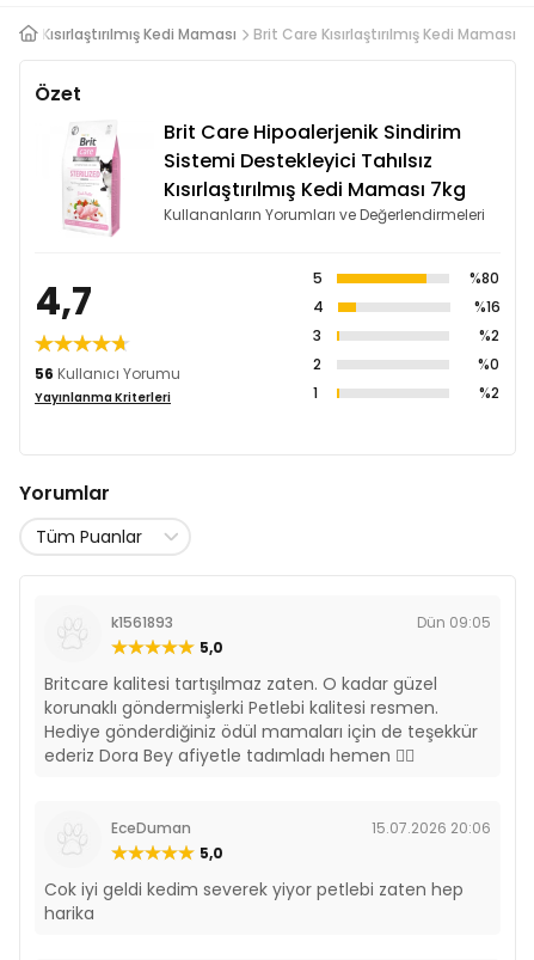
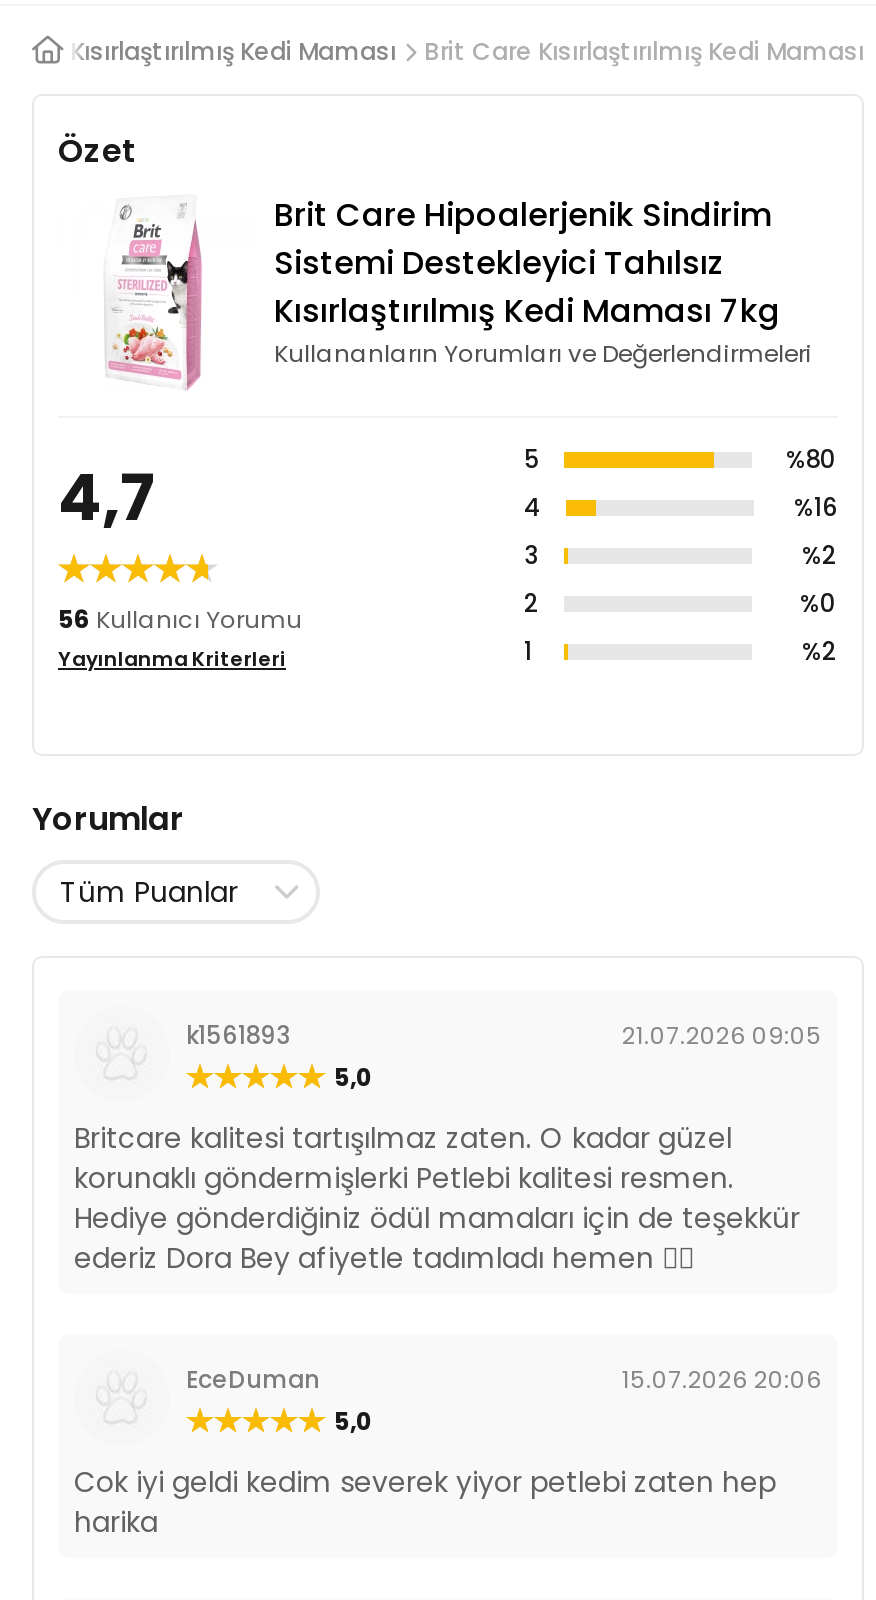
- Dün 09:05
+ 21.07.2026 09:05
